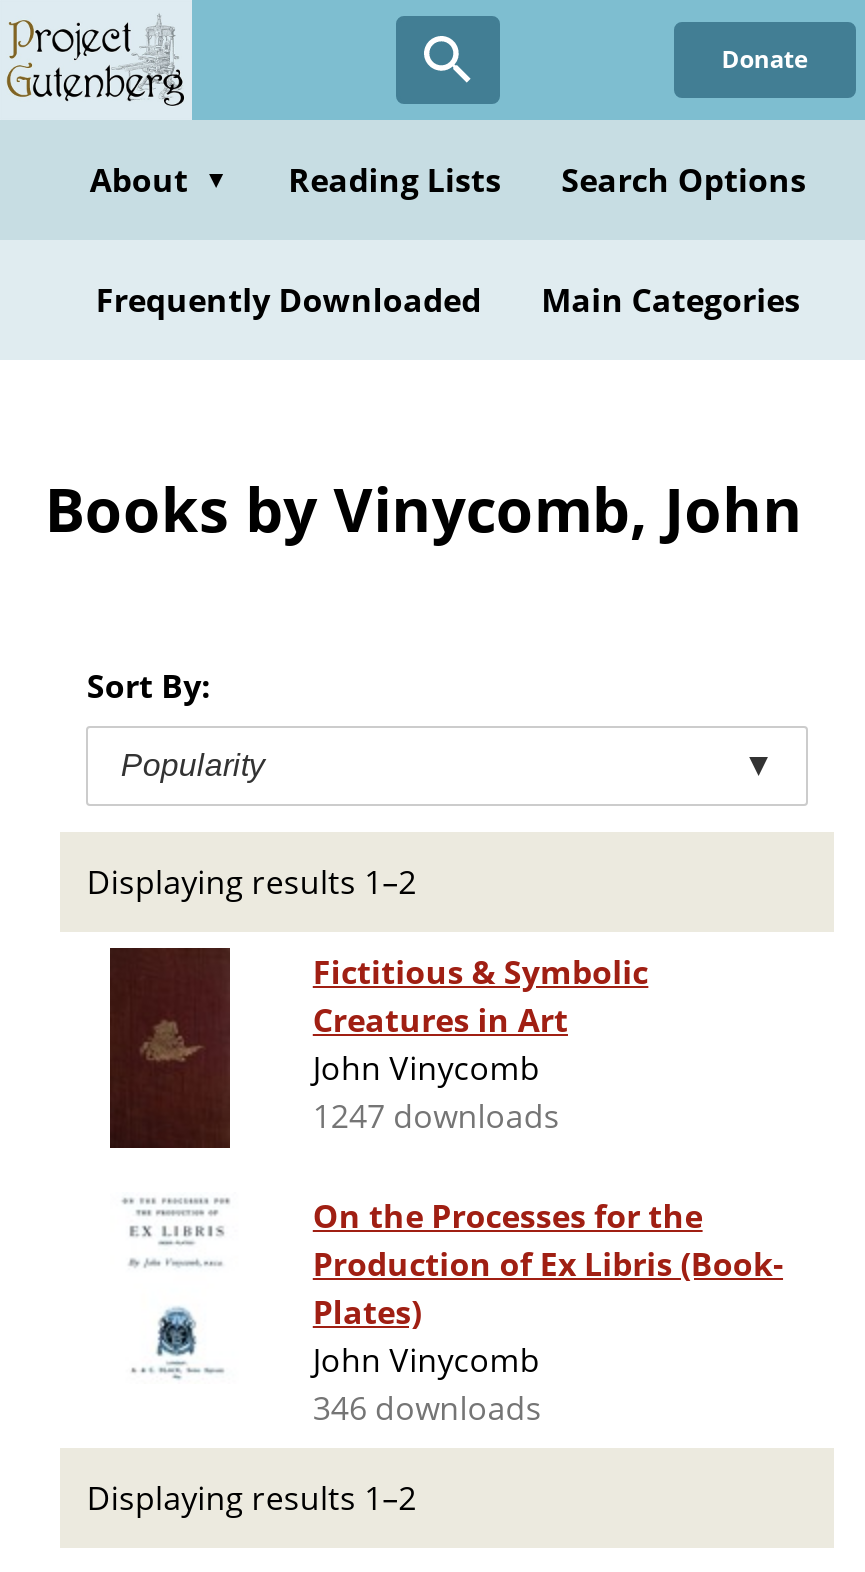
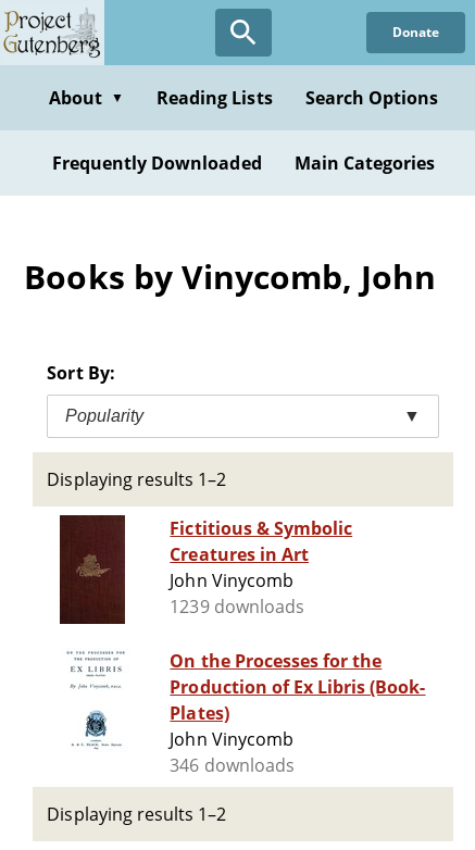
- 1247 downloads
+ 1239 downloads
